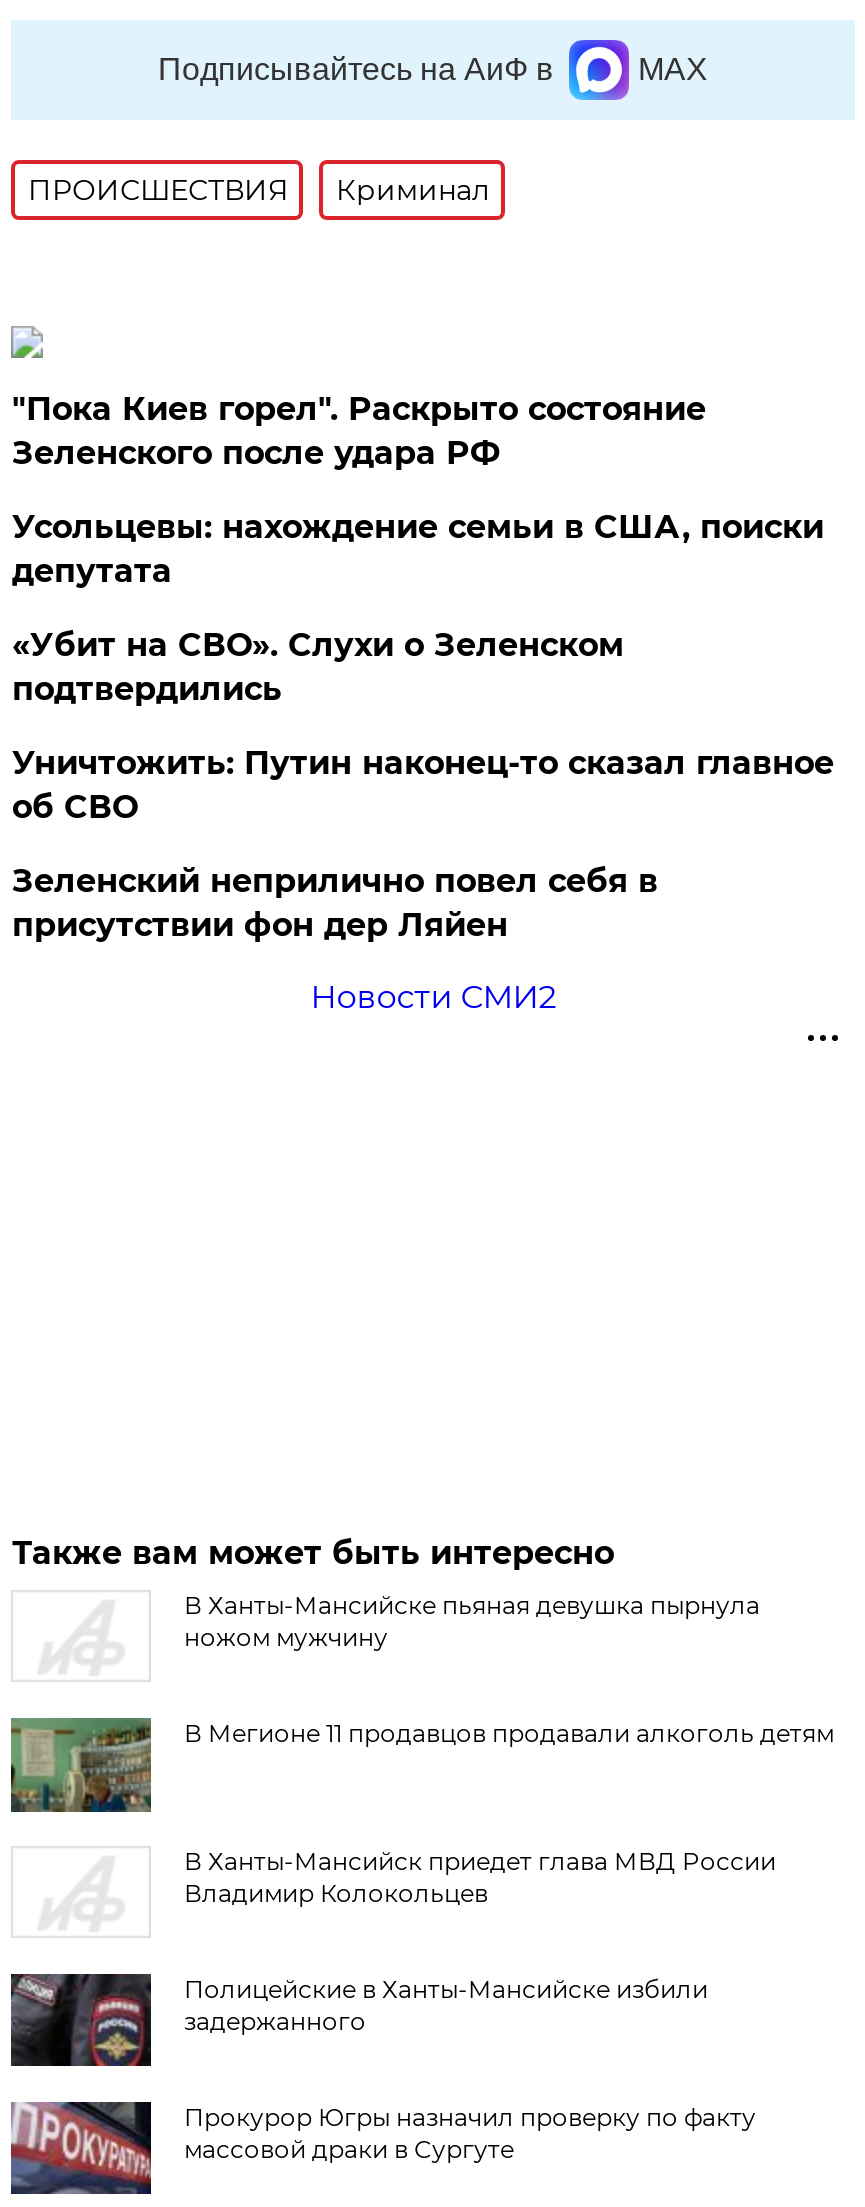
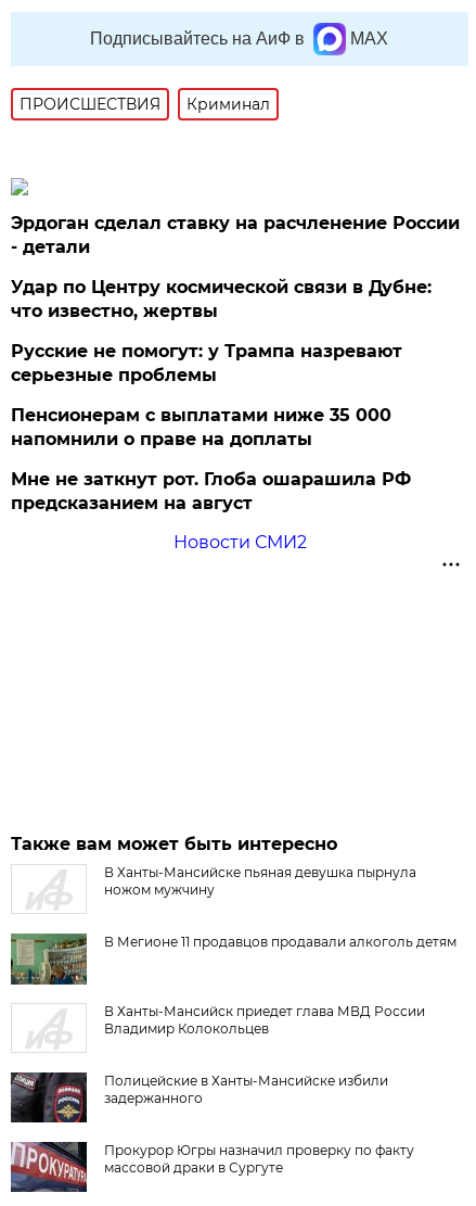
- "Пока Киев горел". Раскрыто состояние
- Зеленского после удара РФ
+ Эрдоган сделал ставку на расчленение России
+ - детали

- Усольцевы: нахождение семьи в США, поиски
- депутата
+ Удар по Центру космической связи в Дубне:
+ что известно, жертвы

- «Убит на СВО». Слухи о Зеленском
- подтвердились
+ Русские не помогут: у Трампа назревают
+ серьезные проблемы

- Уничтожить: Путин наконец-то сказал главное
- об СВО
+ Пенсионерам с выплатами ниже 35 000
+ напомнили о праве на доплаты

- Зеленский неприлично повел cебя в
- присутствии фон дер Ляйен
+ Мне не заткнут рот. Глоба ошарашила РФ
+ предсказанием на август
